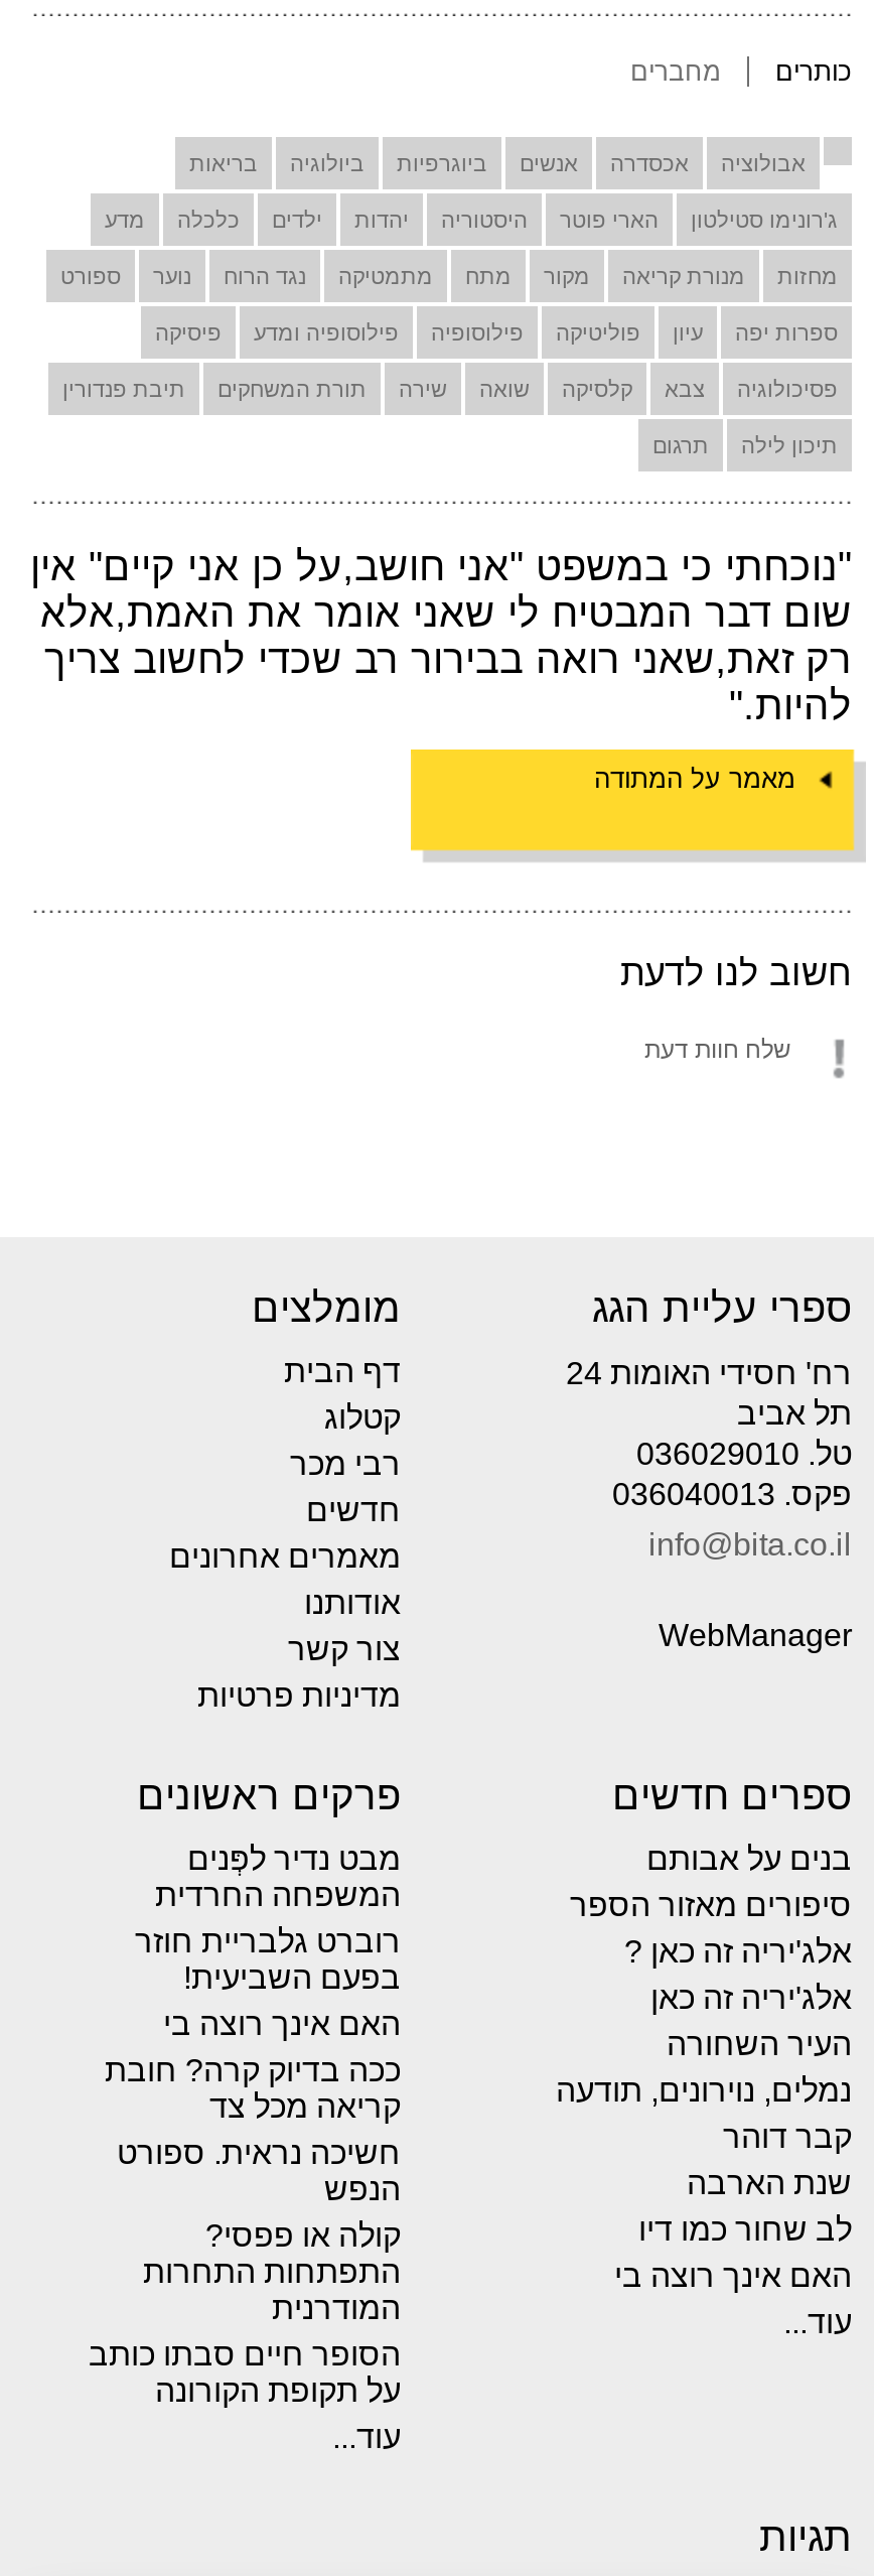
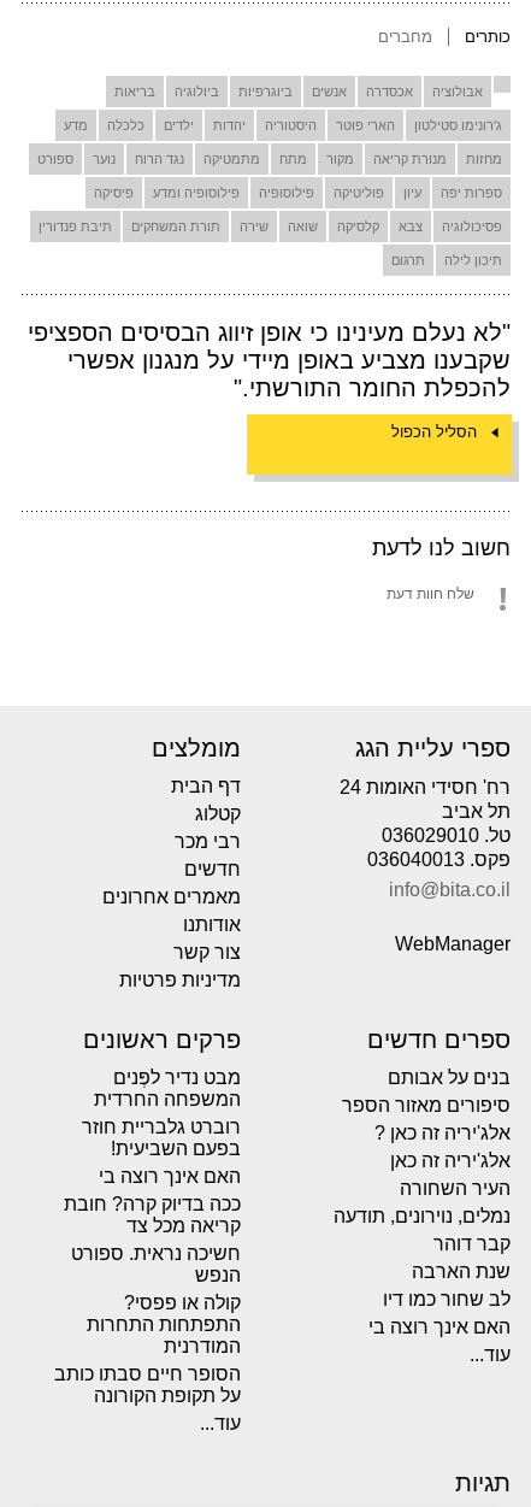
- "נוכחתי כי במשפט "אני חושב,על כן אני קיים" אין
- שום דבר המבטיח לי שאני אומר את האמת,אלא
- רק זאת,שאני רואה בבירור רב שכדי לחשוב צריך
- להיות."
+ "לא נעלם מעינינו כי אופן זיווג הבסיסים הספציפי
+ שקבענו מצביע באופן מיידי על מנגנון אפשרי
+ להכפלת החומר התורשתי."

- מאמר על המתודה
+ הסליל הכפול
